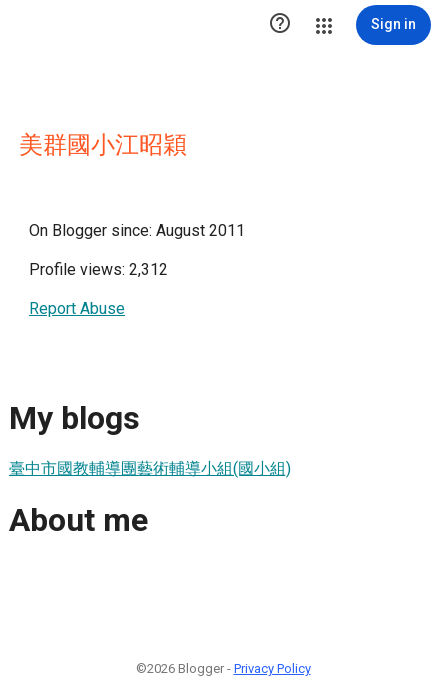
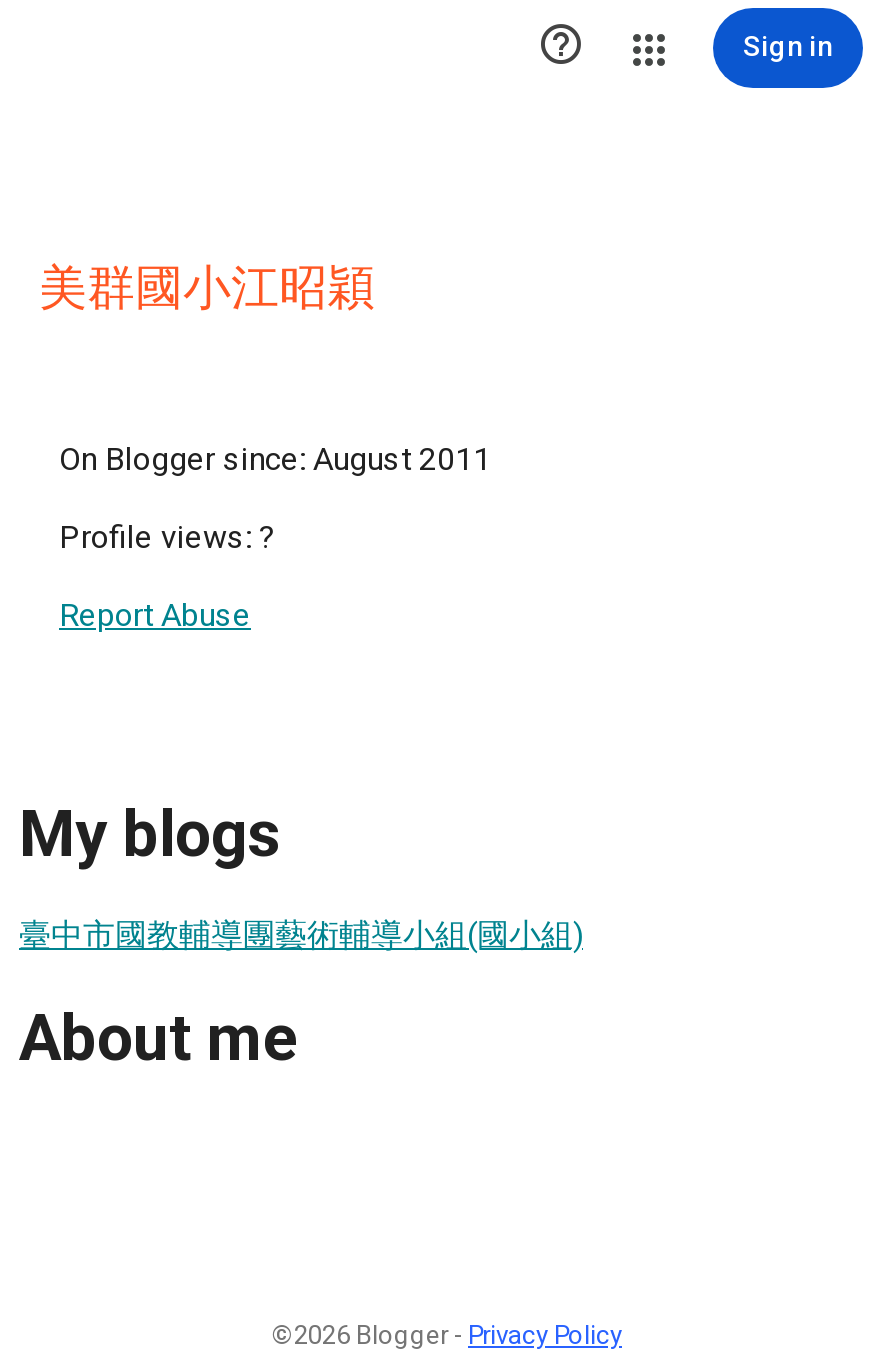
- Profile views: 2,312
+ Profile views:?
